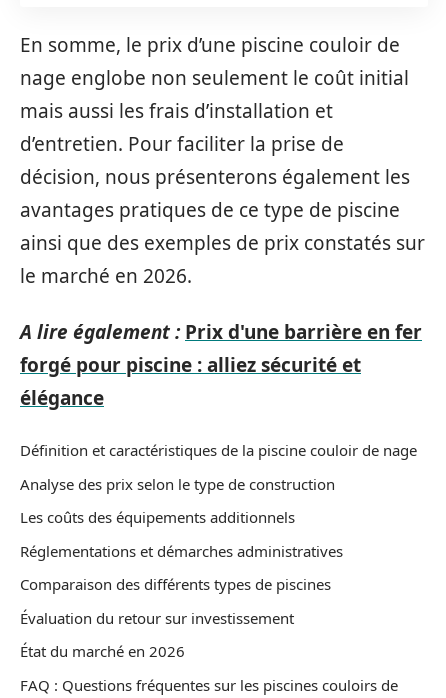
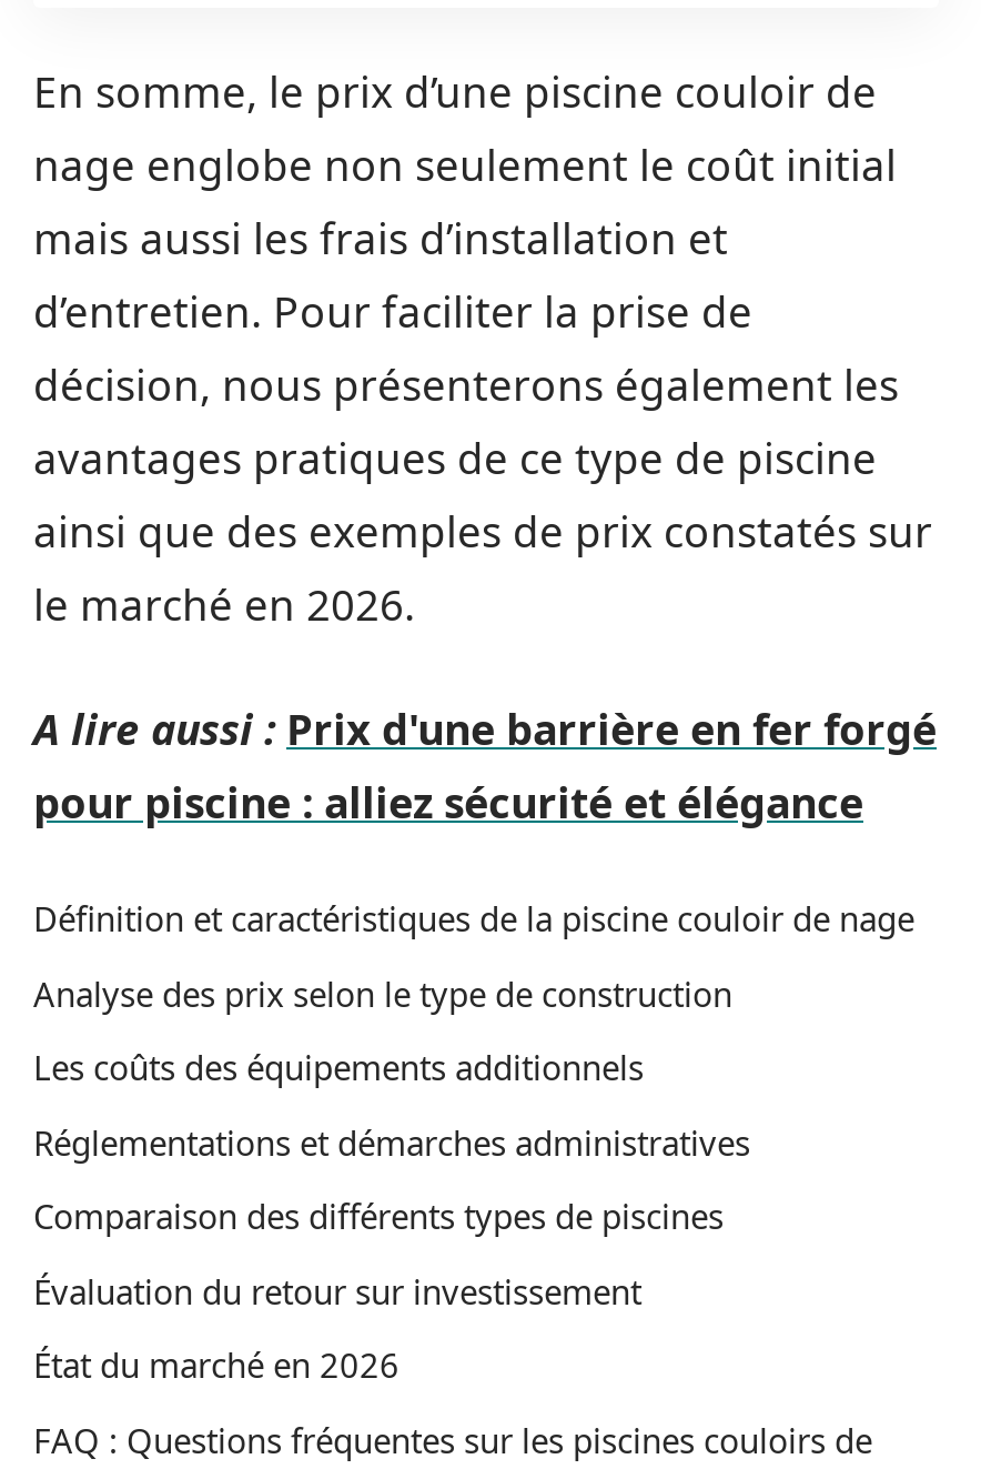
- A lire également : Prix d'une barrière en fer
- forgé pour piscine : alliez sécurité et
- élégance
+ A lire aussi : Prix d'une barrière en fer forgé
+ pour piscine : alliez sécurité et élégance
